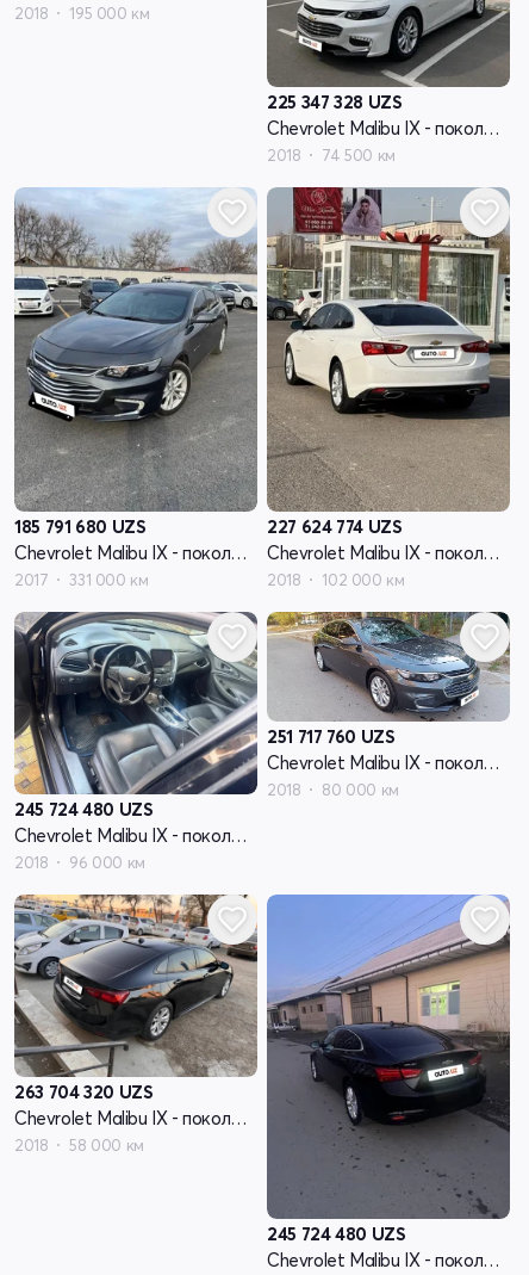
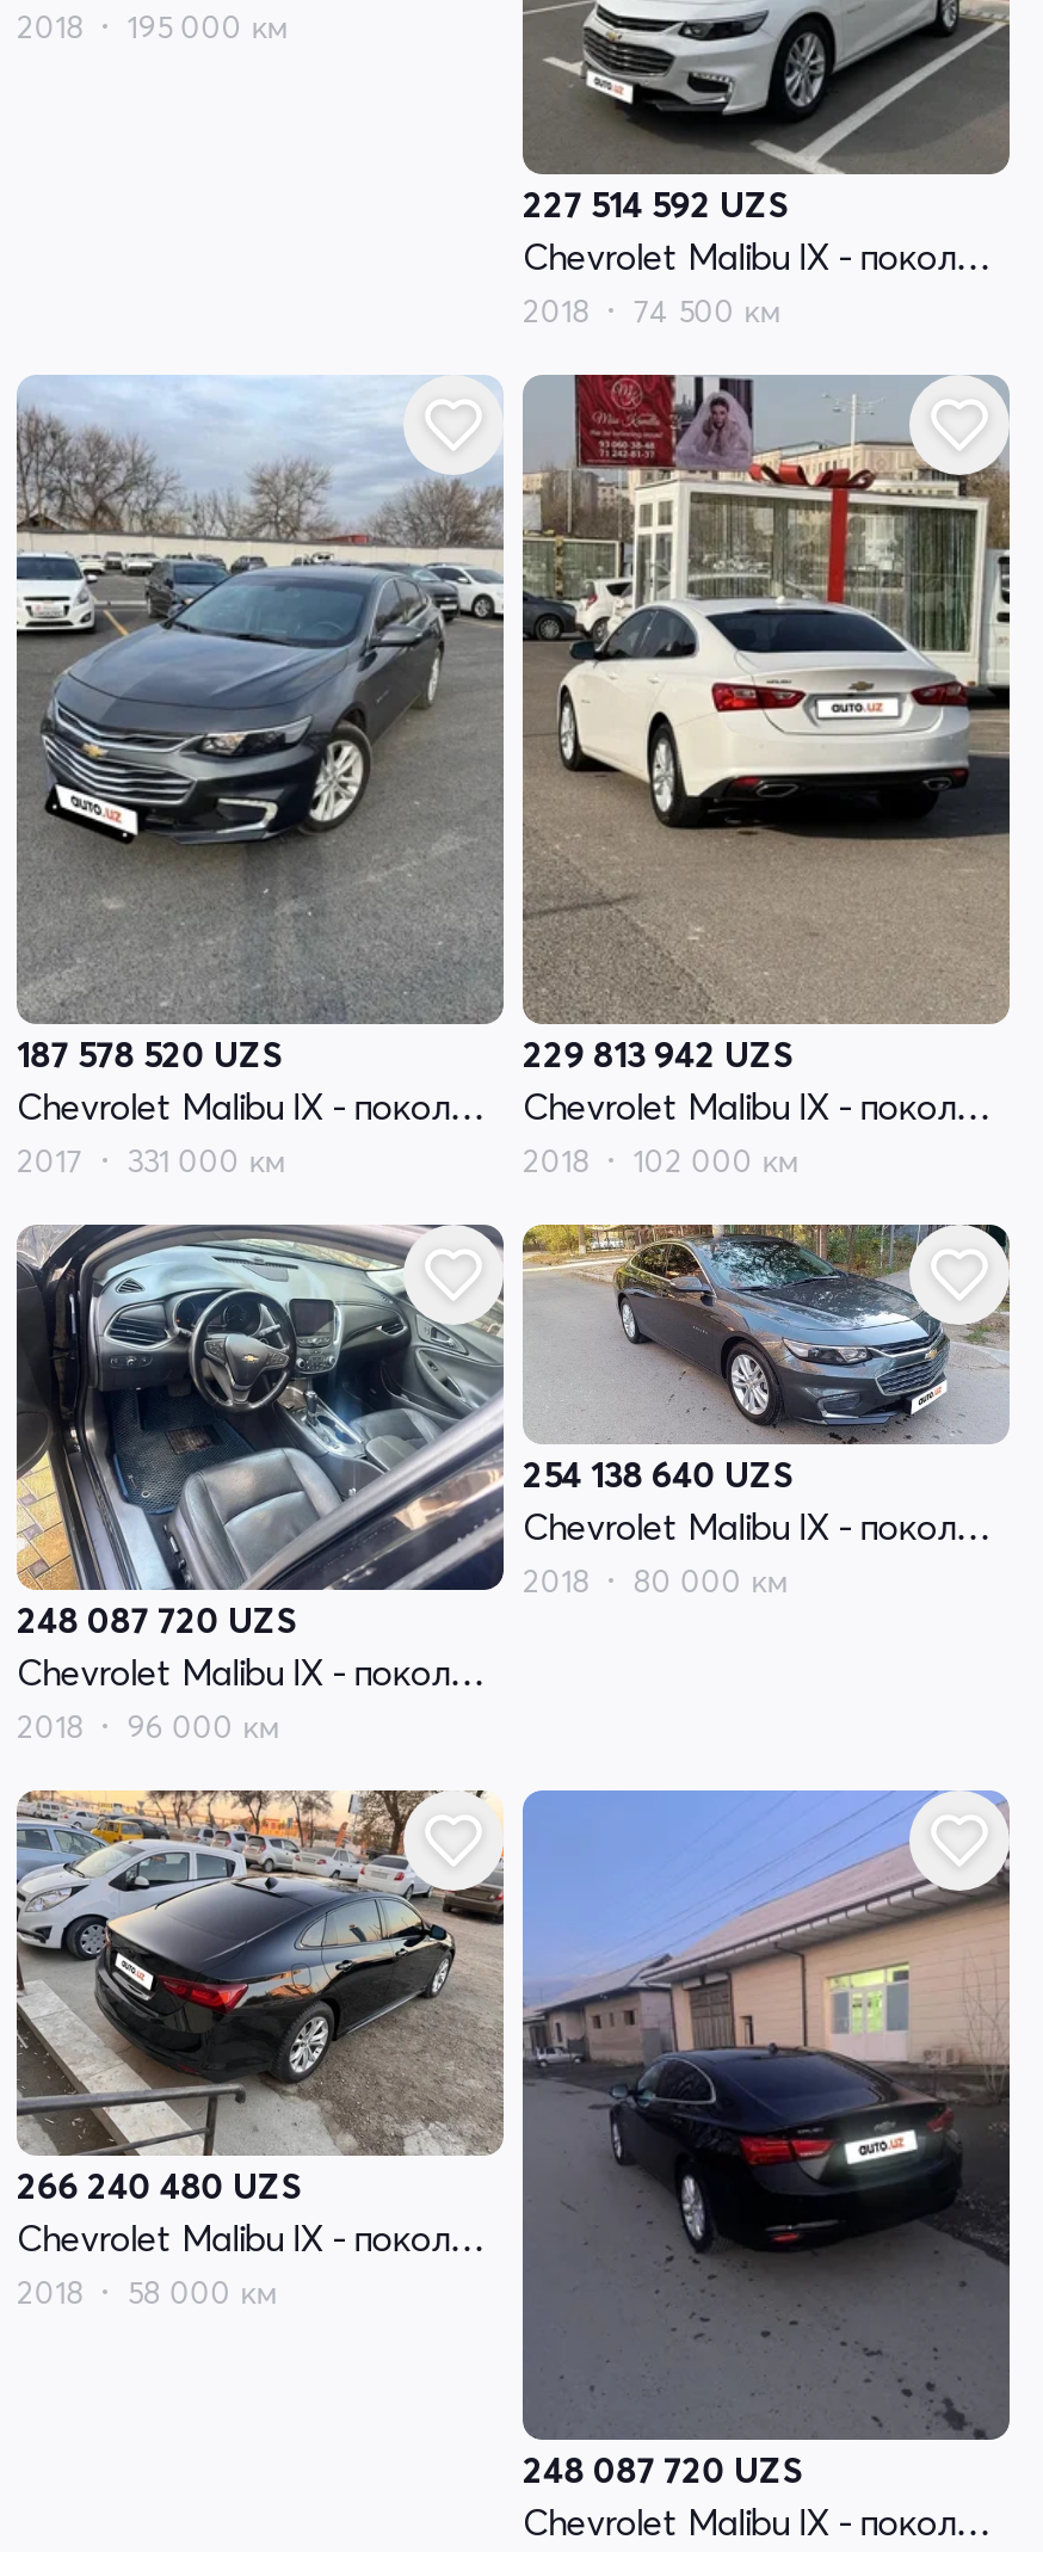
- 225 347 328 UZS
+ 227 514 592 UZS

- 185 791 680 UZS
+ 187 578 520 UZS

- 227 624 774 UZS
+ 229 813 942 UZS

- 251 717 760 UZS
+ 254 138 640 UZS

- 245 724 480 UZS
+ 248 087 720 UZS

- 263 704 320 UZS
+ 266 240 480 UZS

- 245 724 480 UZS
+ 248 087 720 UZS
